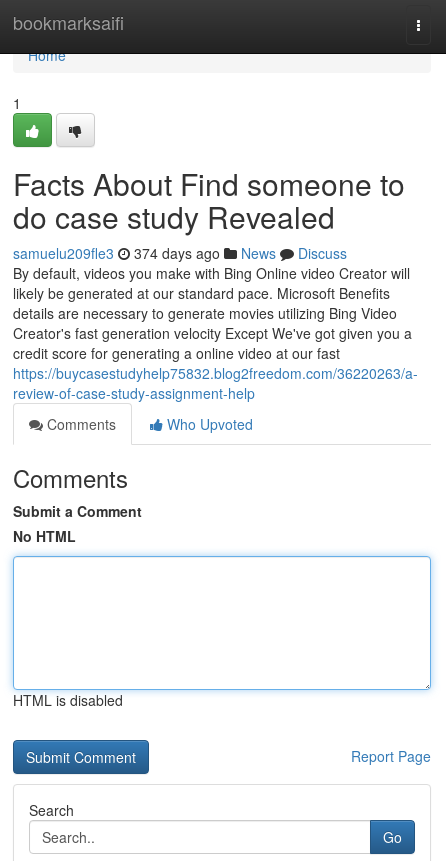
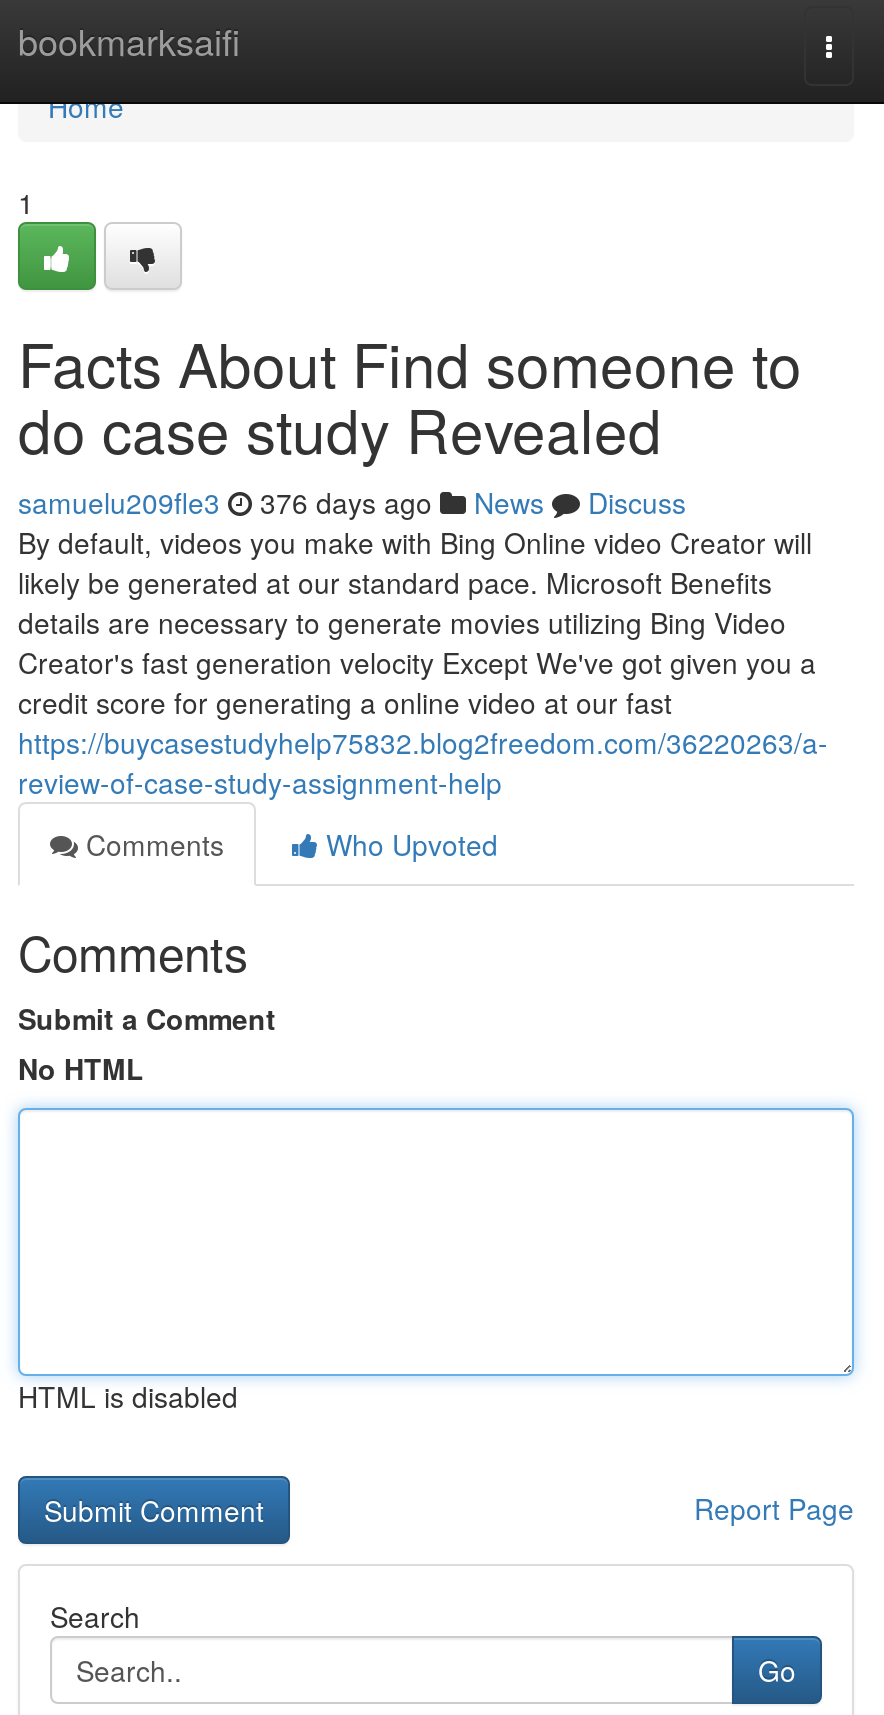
- samuelu209fle3 374 days ago News Discuss
+ samuelu209fle3 376 days ago News Discuss
